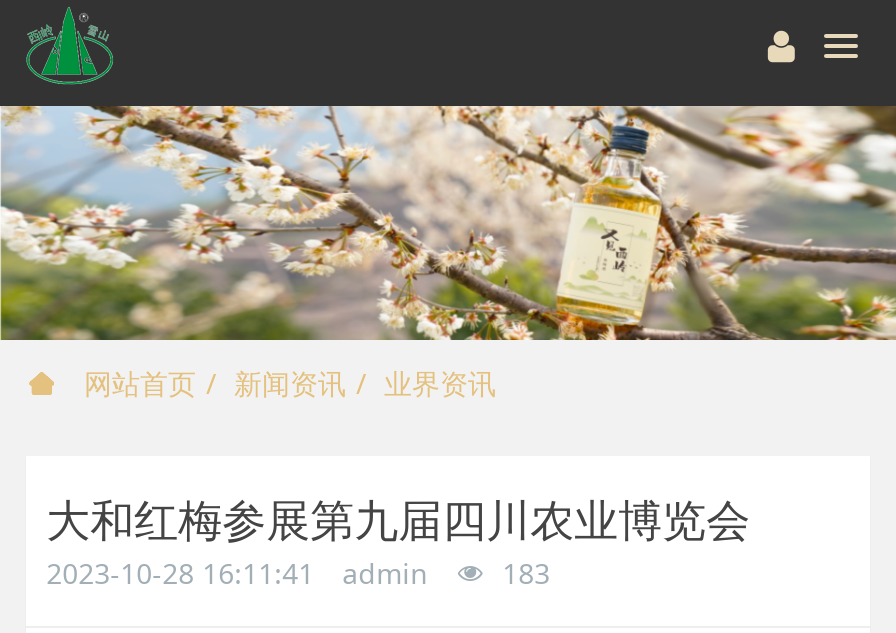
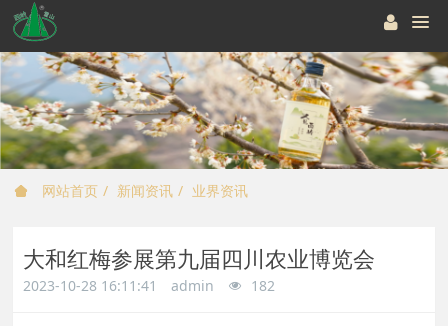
- 2023-10-28 16:11:41 admin 183
+ 2023-10-28 16:11:41 admin 182
